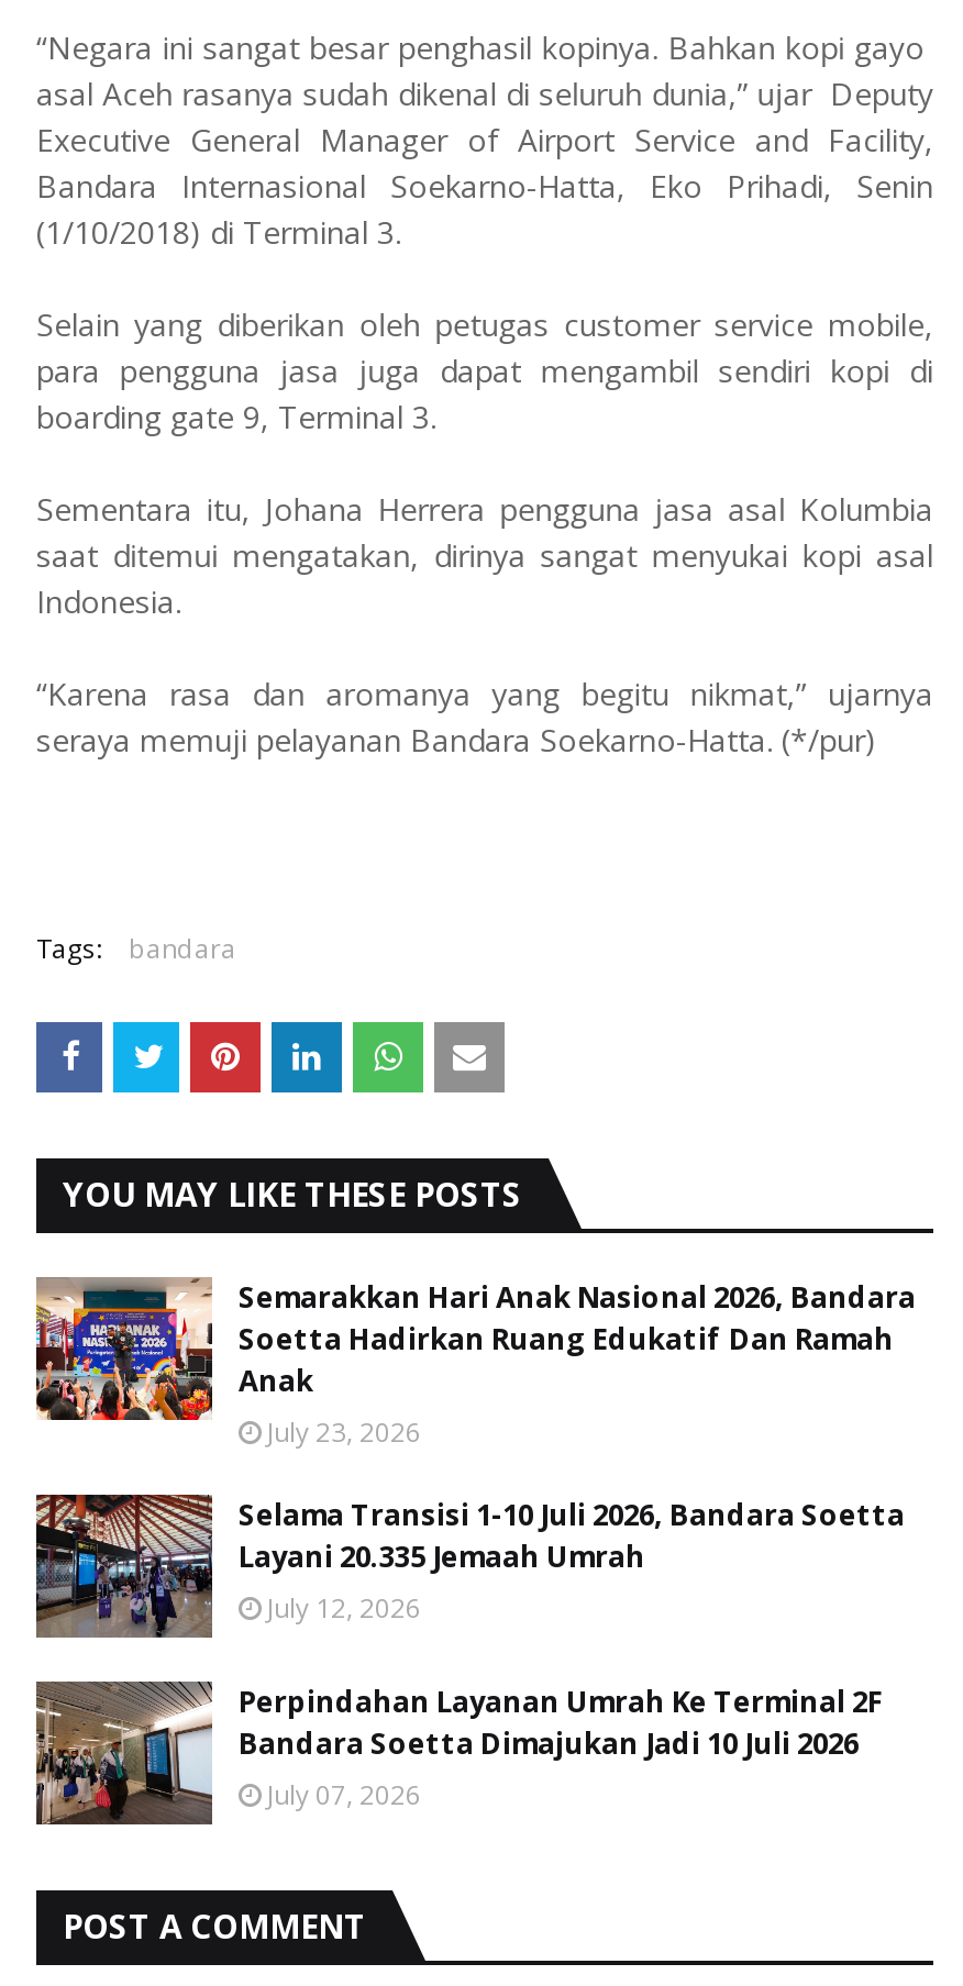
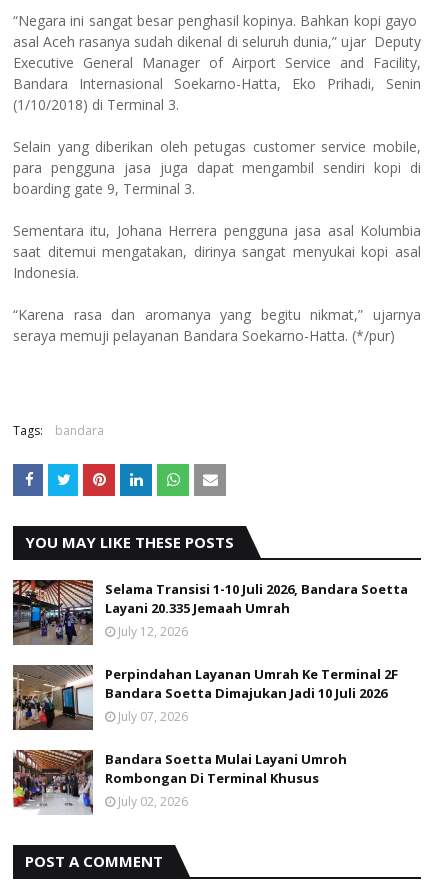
- [image]
- Semarakkan Hari Anak Nasional 2026, Bandara
- Soetta Hadirkan Ruang Edukatif Dan Ramah
- Anak
- July 23, 2026

moved up: [image] | Selama Transisi 1-10 Juli 2026, Bandara Soetta | Layani 20.335 Jemaah Umrah | July 12, 2026 | Perpindahan Layanan Umrah Ke Terminal 2F | Bandara Soetta Dimajukan Jadi 10 Juli 2026 | July 07, 2026

+ [image]
+ Bandara Soetta Mulai Layani Umroh
+ Rombongan Di Terminal Khusus
+ July 02, 2026
